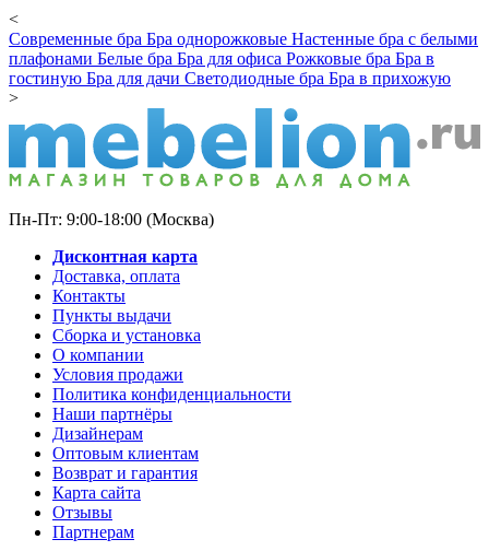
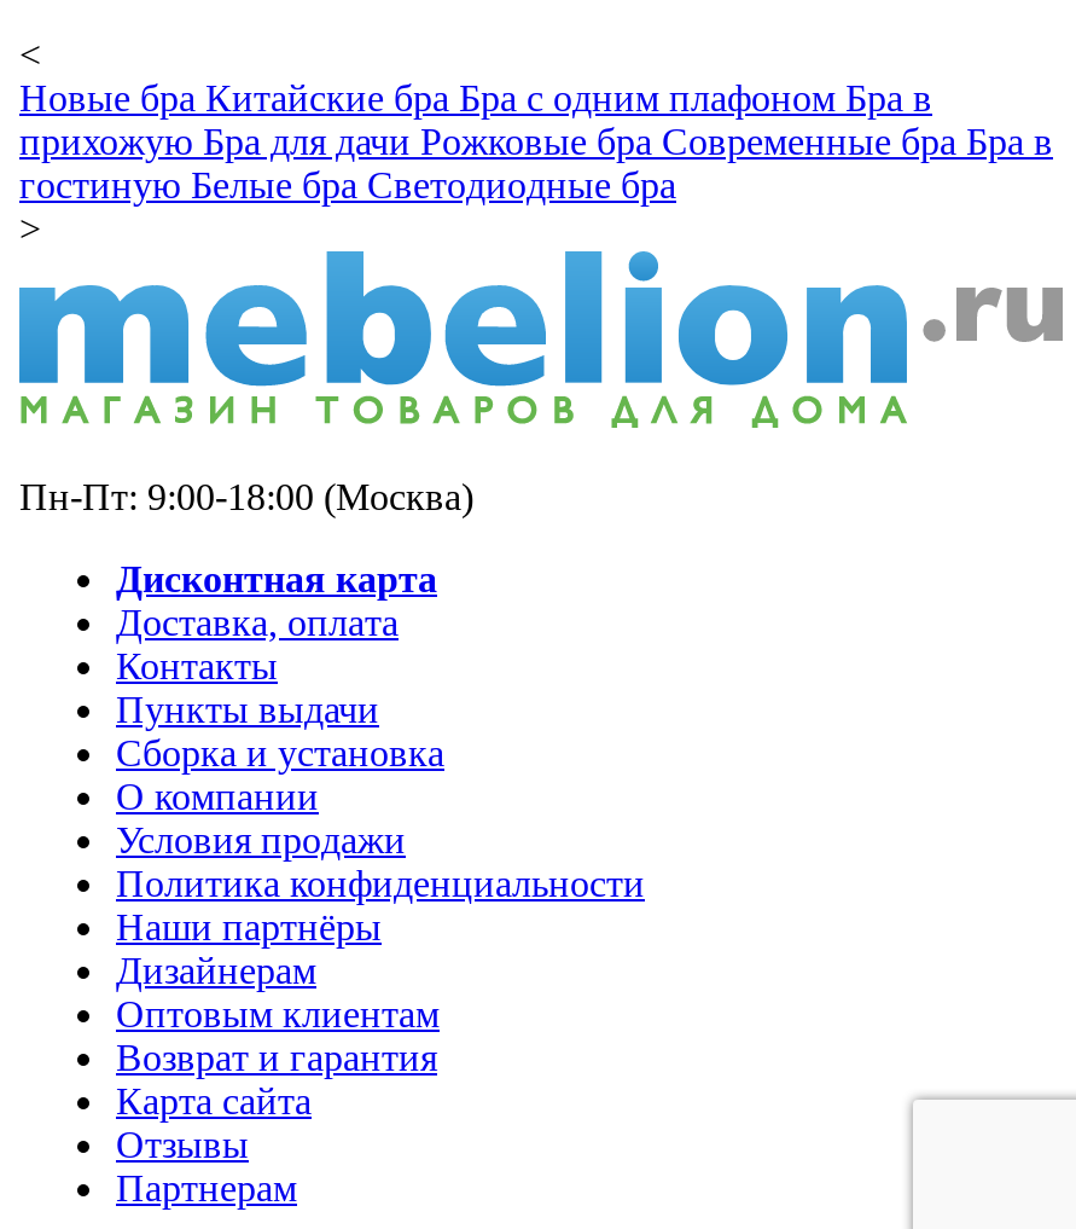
- Современные бра Бра однорожковые Настенные бра с белыми
- плафонами Белые бра Бра для офиса Рожковые бра Бра в
- гостиную Бра для дачи Светодиодные бра Бра в прихожую
+ Новые бра Китайские бра Бра с одним плафоном Бра в
+ прихожую Бра для дачиРожковые бра Современные бра Бра в
+ гостиную Белые бра Светодиодные бра
